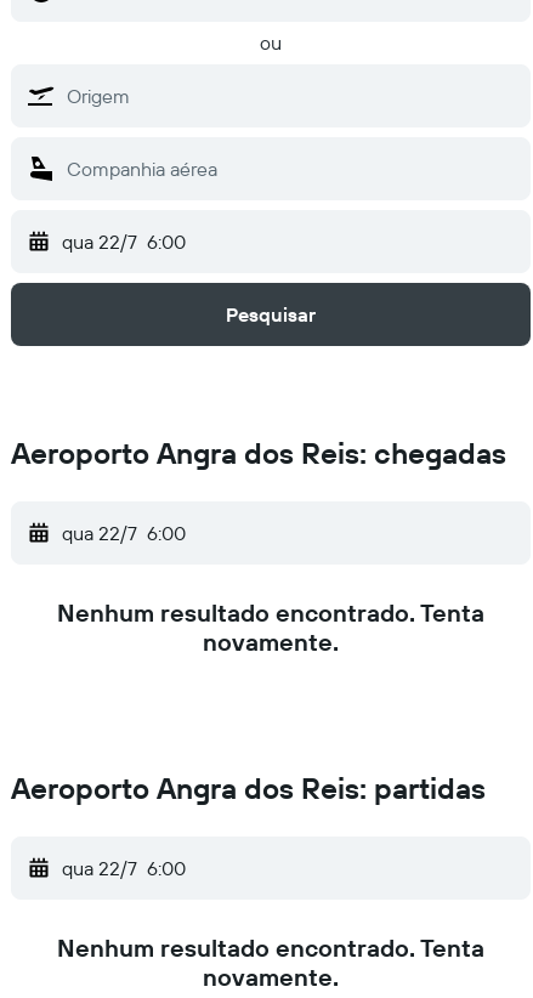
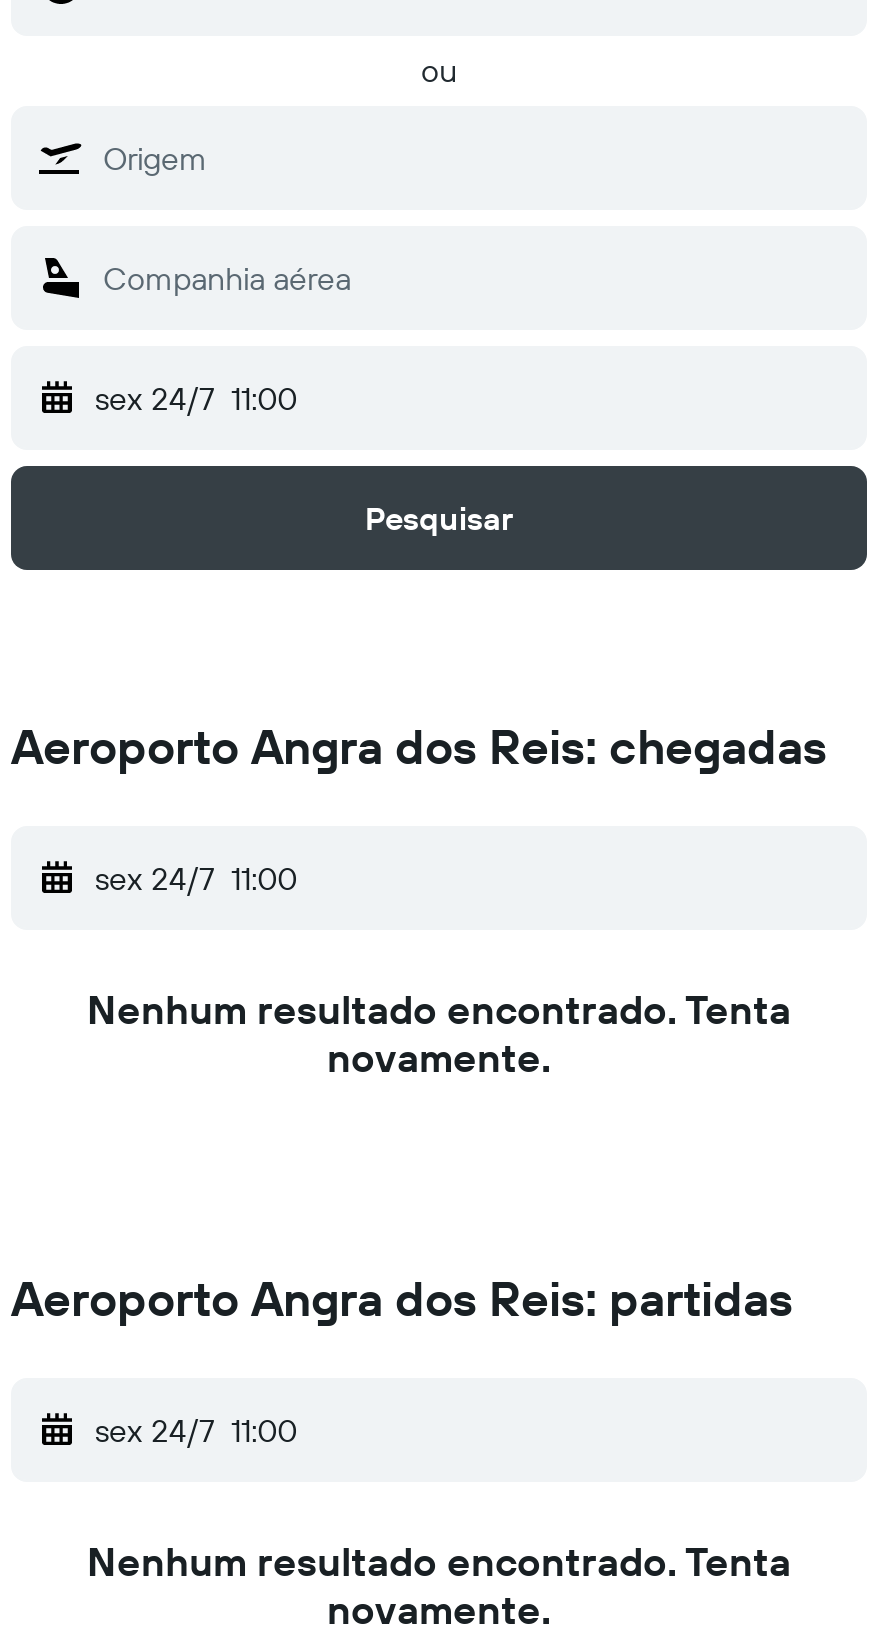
- qua 22/7 6:00
+ sex 24/7 11:00

- qua 22/7 6:00
+ sex 24/7 11:00

- qua 22/7 6:00
+ sex 24/7 11:00
